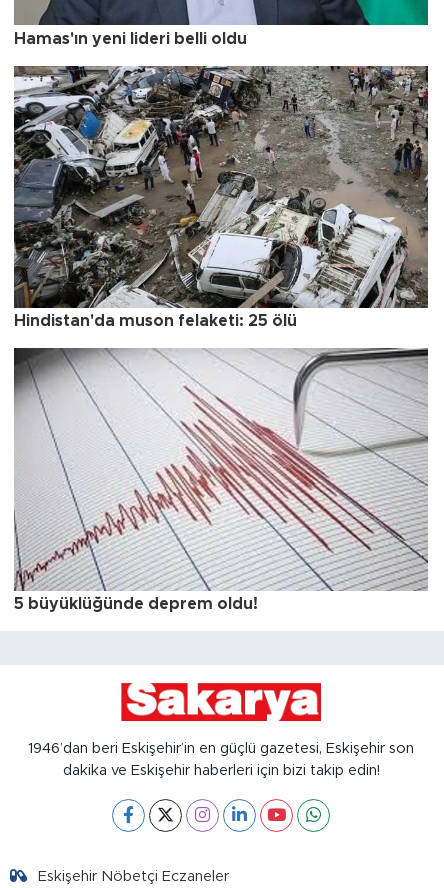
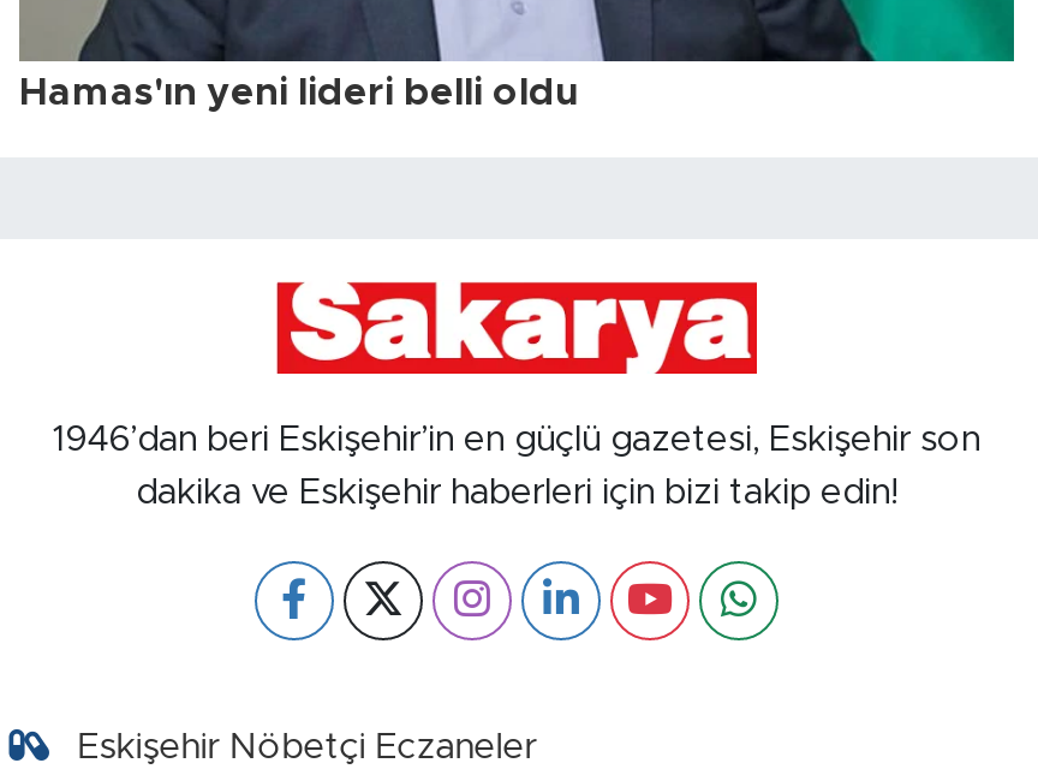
- [image]
- Hindistan'da muson felaketi: 25 ölü

- [image]
- 5 büyüklüğünde deprem oldu!
